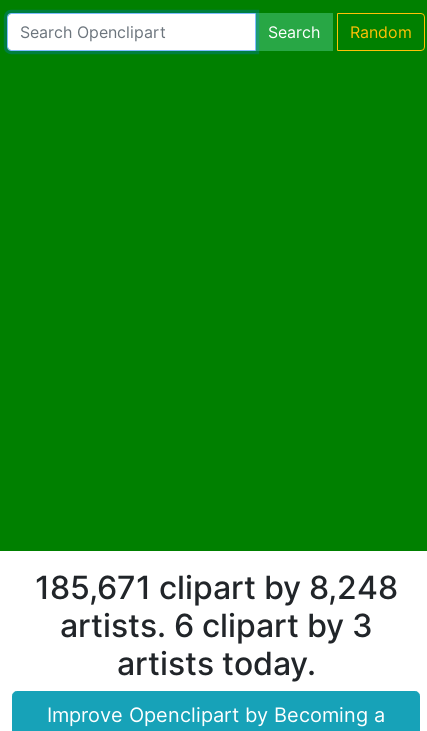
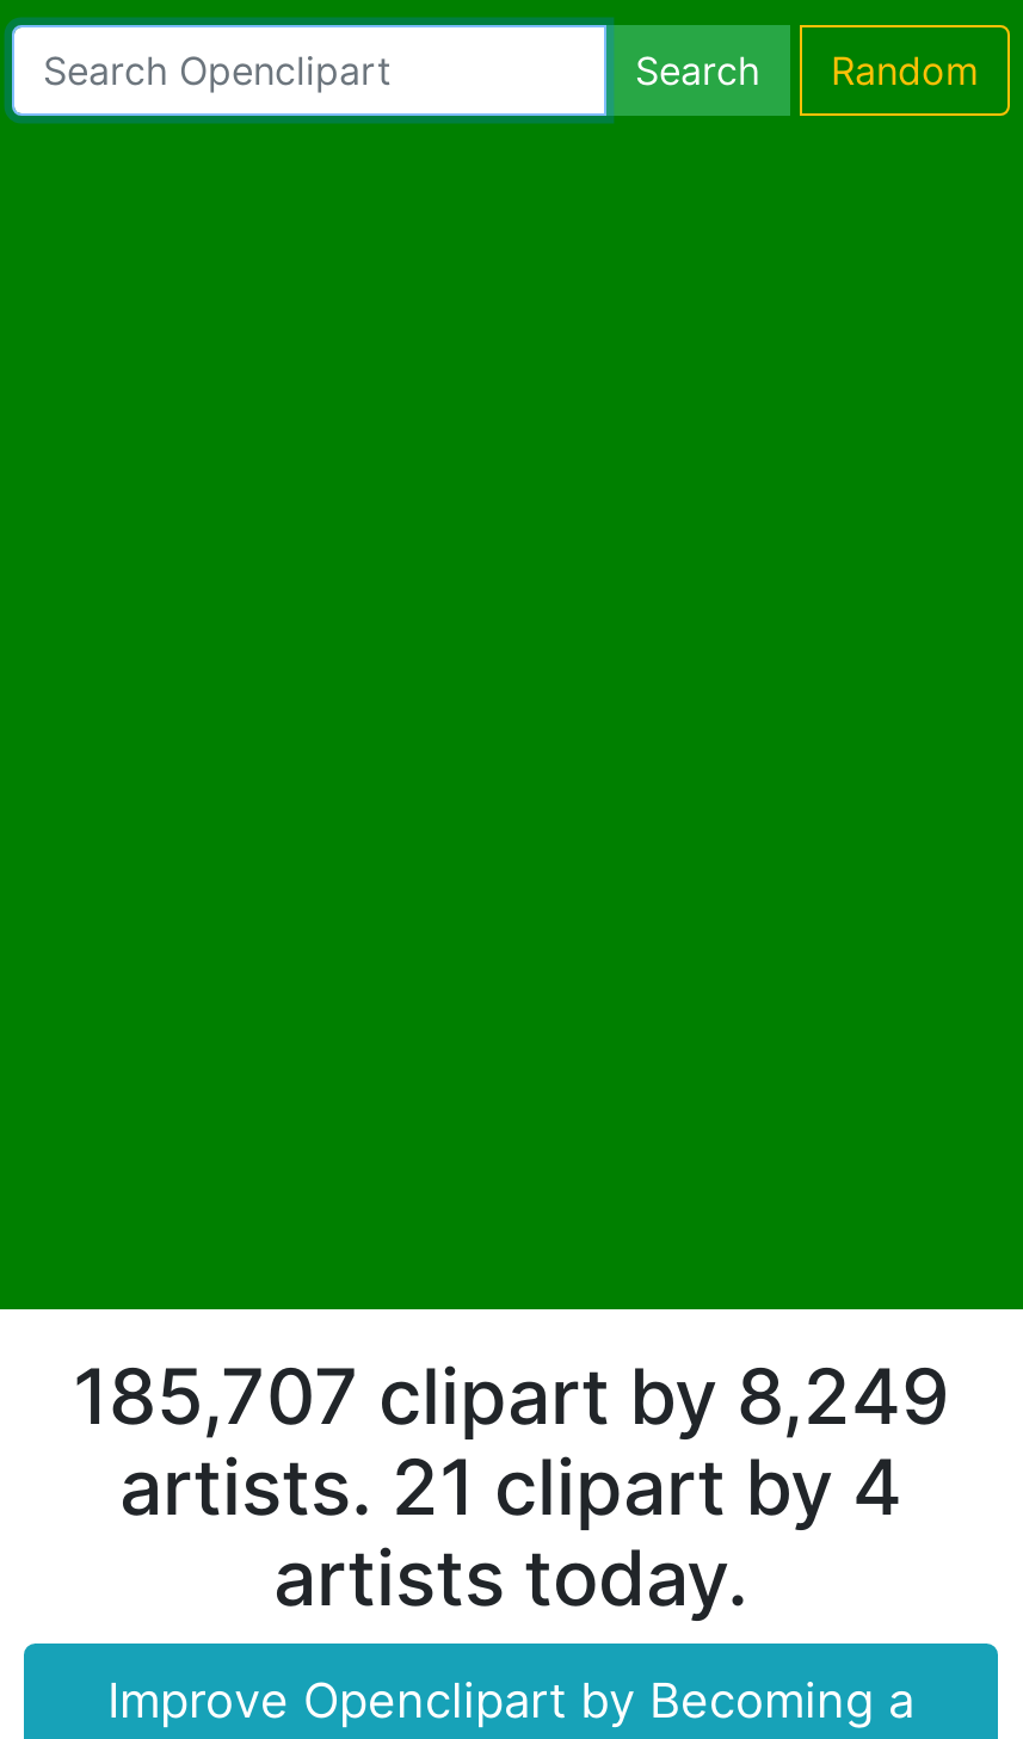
- 185,671 clipart by 8,248
+ 185,707 clipart by 8,249

- artists. 6 clipart by 3
+ artists. 21 clipart by 4
